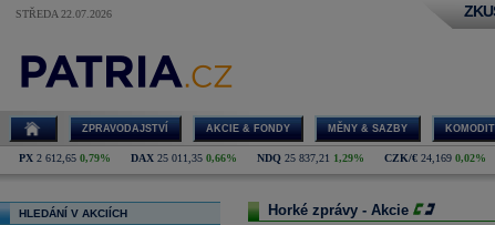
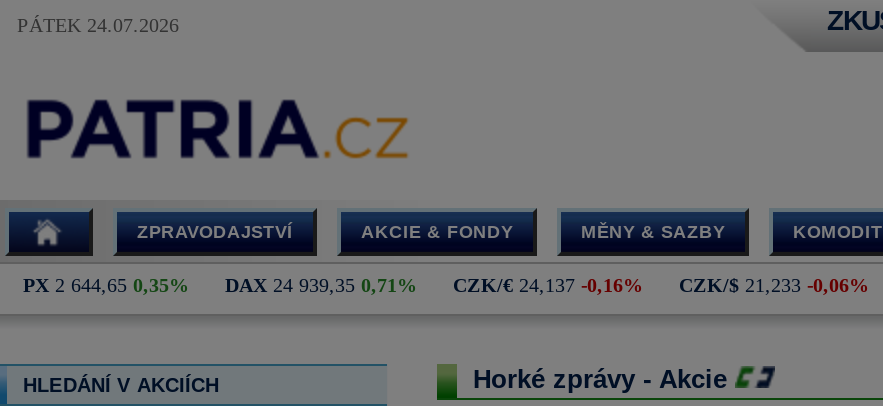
- STŘEDA 22.07.2026
+ PÁTEK 24.07.2026

- PX 2 612,65 0,79%
- DAX 25 011,35 0,66%
- NDQ 25 837,21 1,29%
- CZK/€ 24,169 0,02%
+ PX 2 644,65 0,35%
+ DAX 24 939,35 0,71%
+ CZK/€ 24,137 -0,16%
+ CZK/$ 21,233 -0,06%
